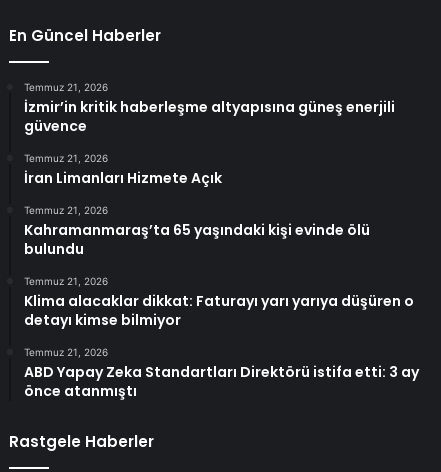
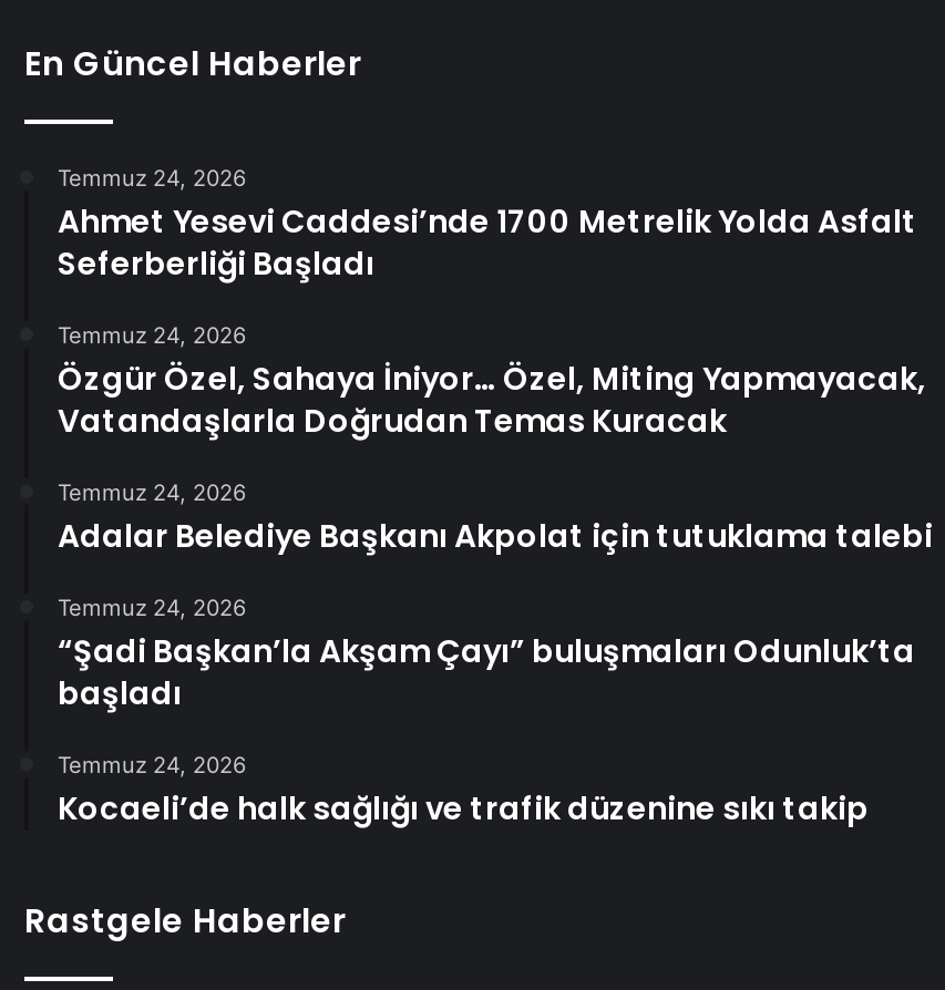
- Temmuz 21, 2026
- İzmir’in kritik haberleşme altyapısına güneş enerjili
- güvence
+ Temmuz 24, 2026
+ Ahmet Yesevi Caddesi’nde 1700 Metrelik Yolda Asfalt
+ Seferberliği Başladı

- Temmuz 21, 2026
- İran Limanları Hizmete Açık
+ Temmuz 24, 2026
+ Özgür Özel, Sahaya İniyor… Özel, Miting Yapmayacak,
+ Vatandaşlarla Doğrudan Temas Kuracak

- Temmuz 21, 2026
- Kahramanmaraş’ta 65 yaşındaki kişi evinde ölü
- bulundu
+ Temmuz 24, 2026
+ Adalar Belediye Başkanı Akpolat için tutuklama talebi

- Temmuz 21, 2026
- Klima alacaklar dikkat: Faturayı yarı yarıya düşüren o
- detayı kimse bilmiyor
+ Temmuz 24, 2026
+ “Şadi Başkan’la Akşam Çayı” buluşmaları Odunluk’ta
+ başladı

- Temmuz 21, 2026
- ABD Yapay Zeka Standartları Direktörü istifa etti: 3 ay
- önce atanmıştı
+ Temmuz 24, 2026
+ Kocaeli’de halk sağlığı ve trafik düzenine sıkı takip
